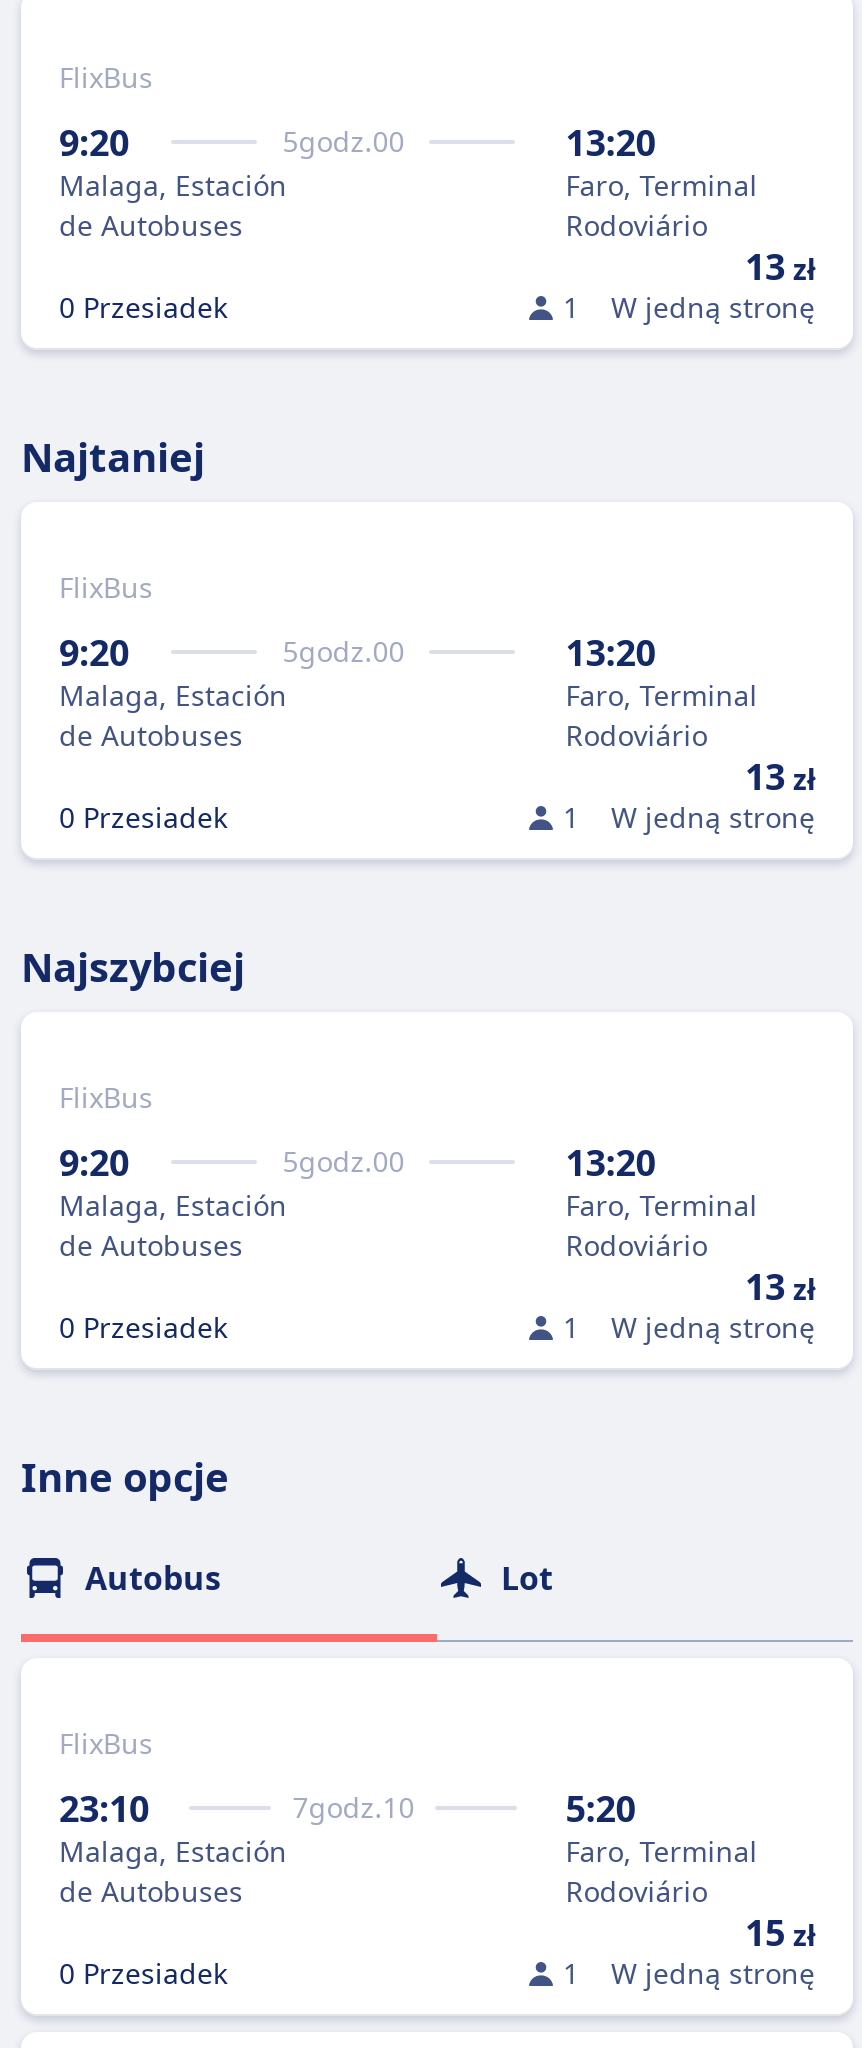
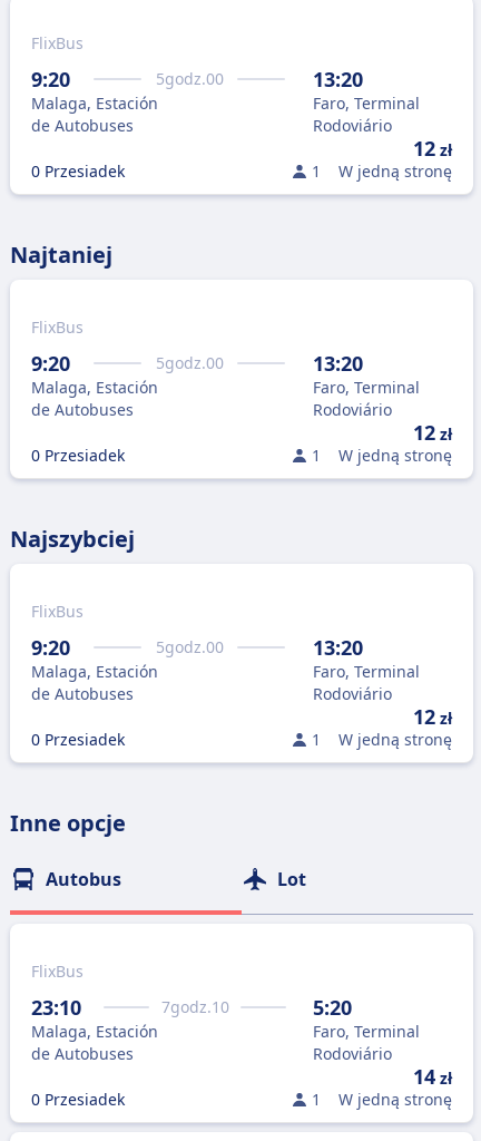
- 13 zł
+ 12 zł

- 13 zł
+ 12 zł

- 13 zł
+ 12 zł

- 15 zł
+ 14 zł
